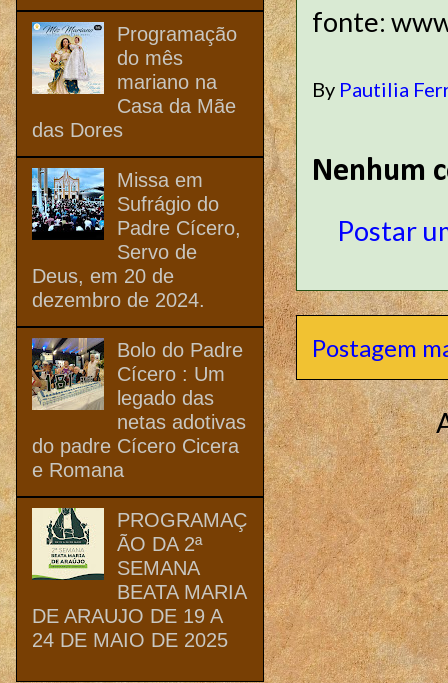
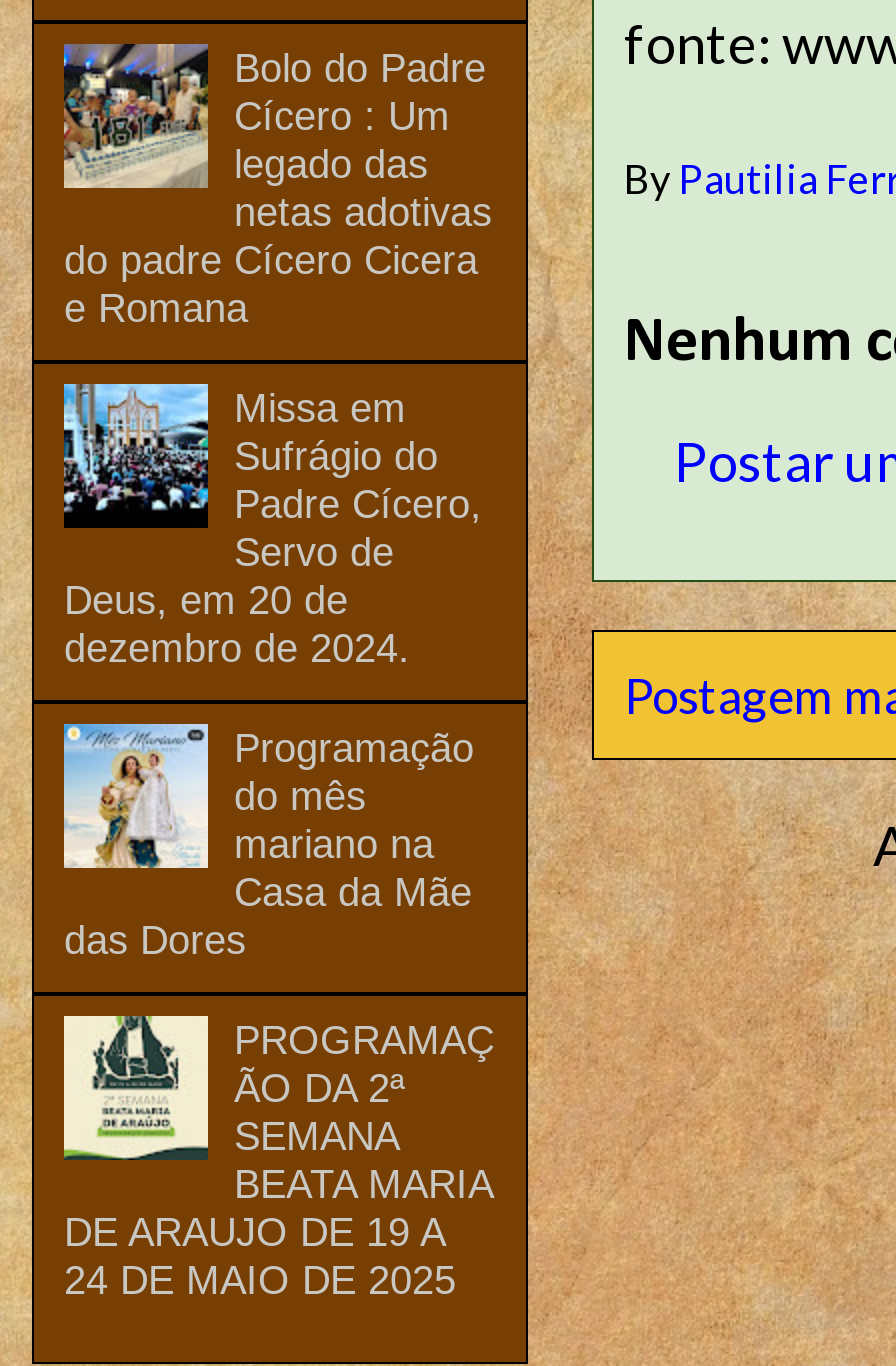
- [image]
+ [image]

moved down: Programação | do mês | mariano na | Casa da Mãe | das Dores

moved down: [image] | Missa em | Sufrágio do | Padre Cícero, | Servo de | Deus, em 20 de | dezembro de 2024.

- [image]
+ [image]

moved up: Bolo do Padre | Cícero : Um | legado das | netas adotivas | do padre Cícero Cicera | e Romana
